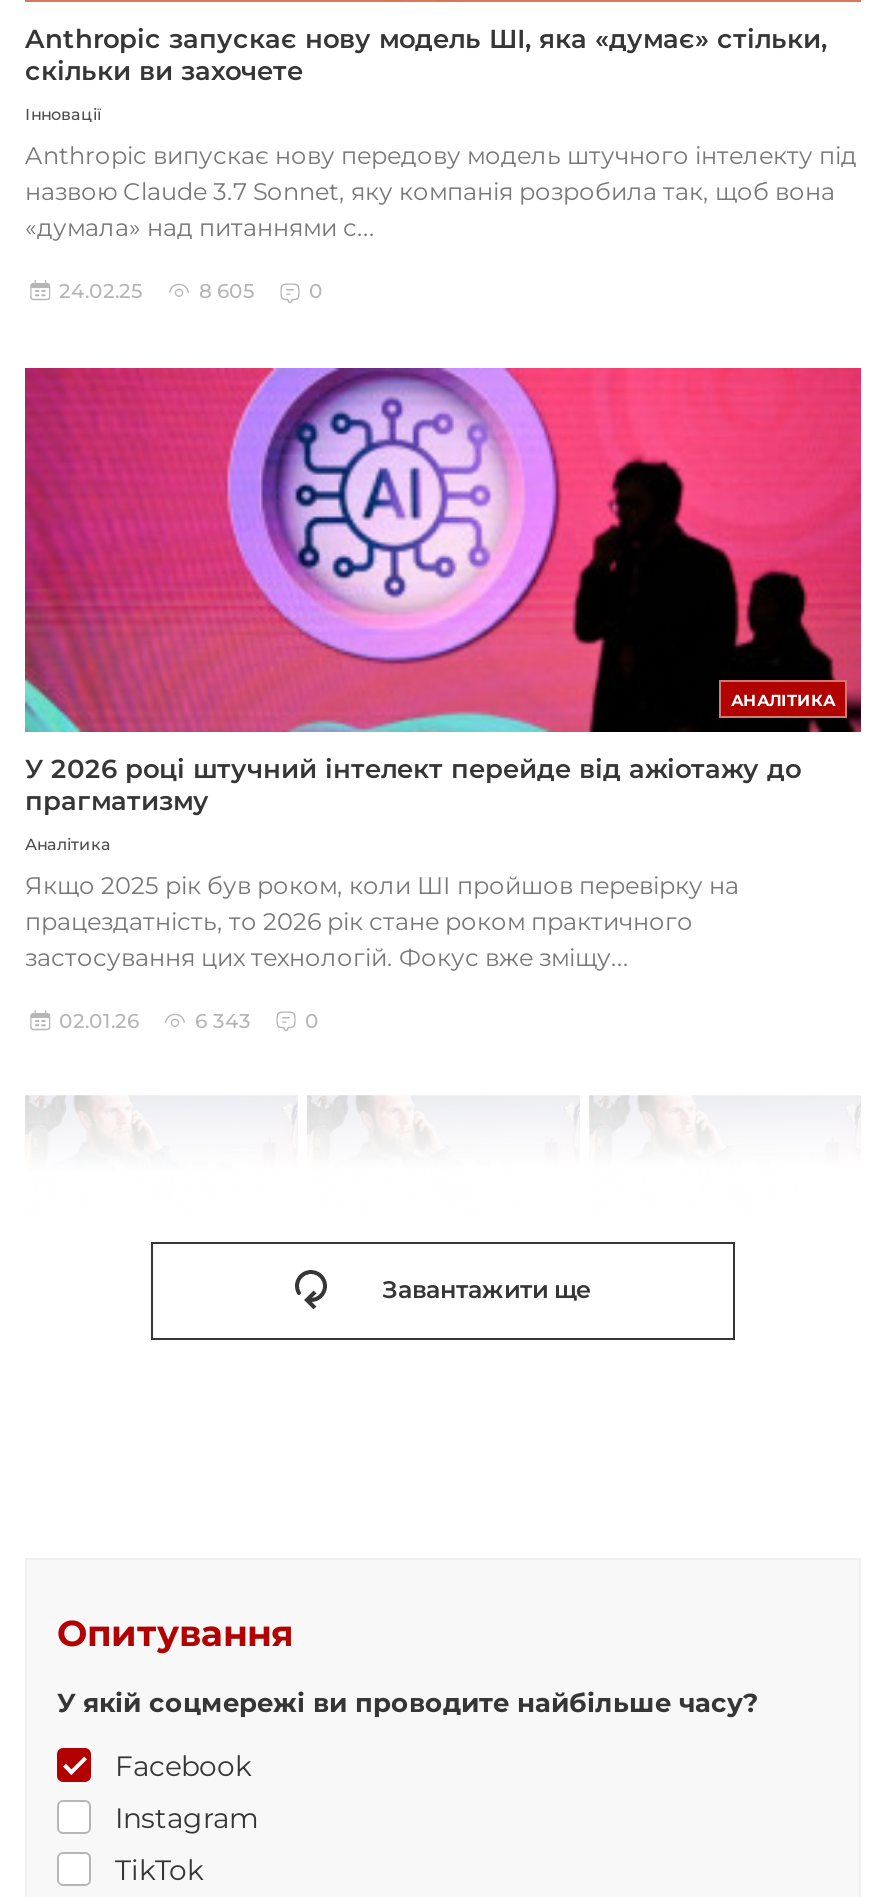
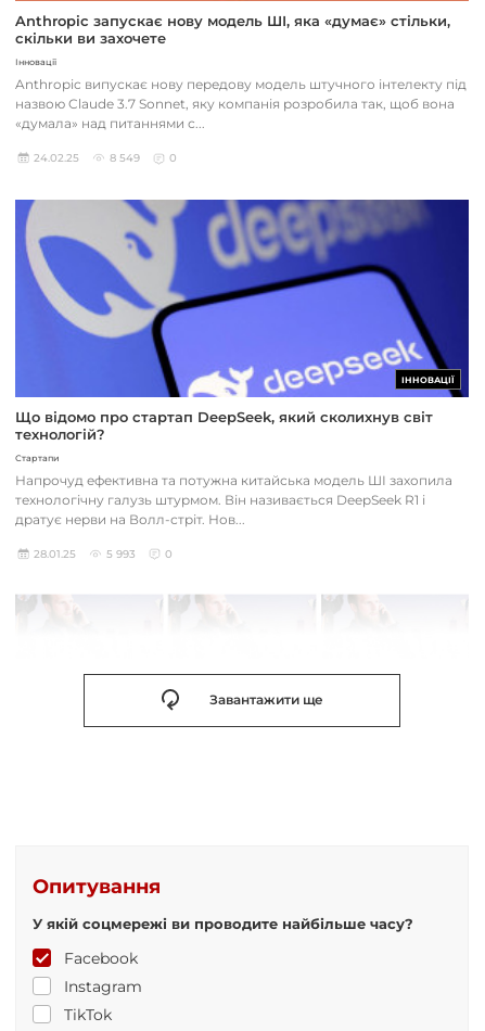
- 8 605
+ 8 549

- [image]
- АНАЛІТИКА
+ [image]
+ ІННОВАЦІЇ

- У 2026 році штучний інтелект перейде від ажіотажу до
- прагматизму
+ Що відомо про стартап DeepSeek, який сколихнув світ
+ технологій?

- Аналітика
+ Стартапи

- Якщо 2025 рік був роком, коли ШІ пройшов перевірку на
- працездатність, то 2026 рік стане роком практичного
- застосування цих технологій. Фокус вже зміщу...
+ Напрочуд ефективна та потужна китайська модель ШІ захопила
+ технологічну галузь штурмом. Він називається DeepSeek R1 і
+ дратує нерви на Волл-стріт. Нов...

- 02.01.26
- 6 343
+ 28.01.25
+ 5 993
